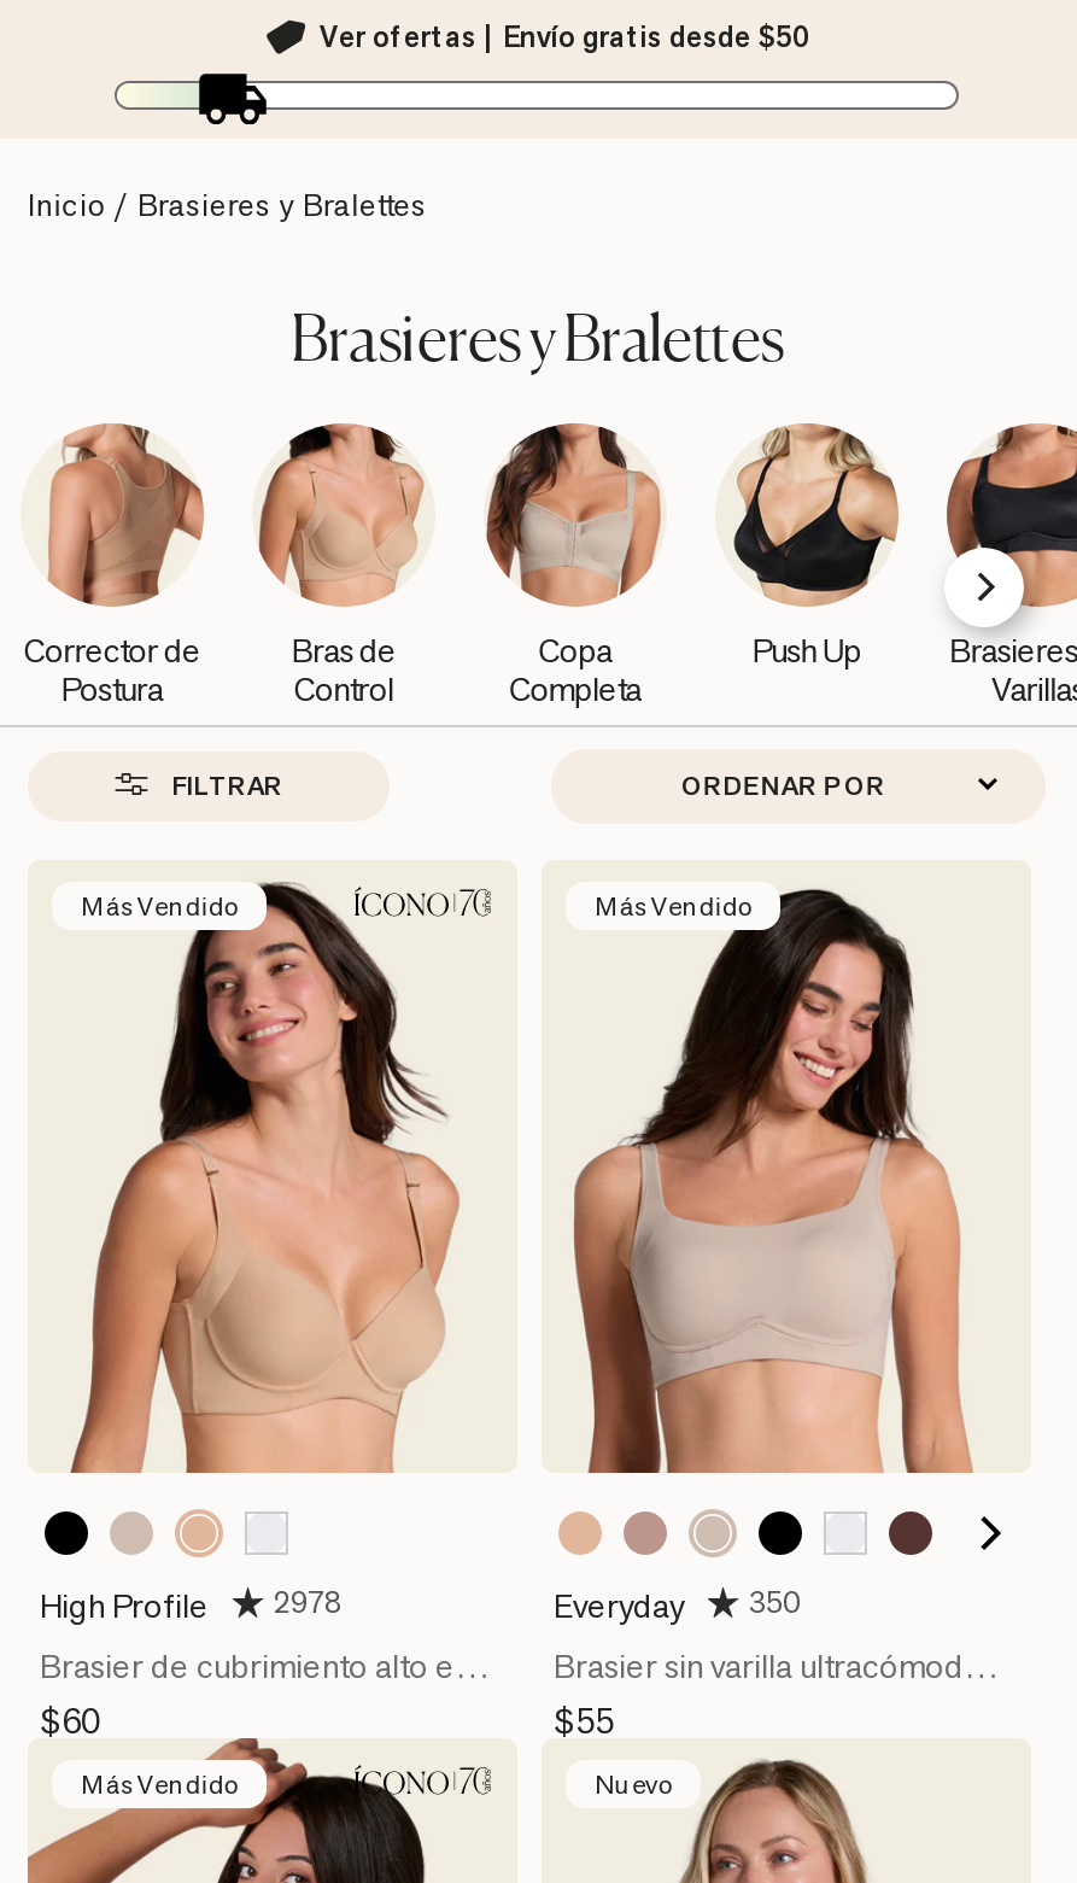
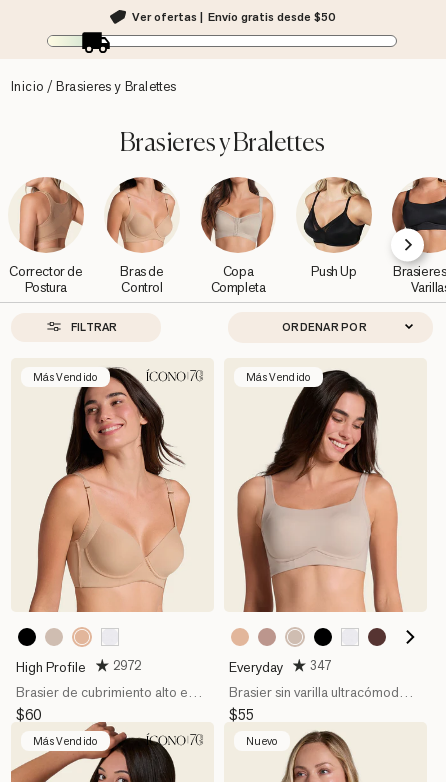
- High Profile 2978
+ High Profile 2972

- Everyday 350
+ Everyday 347
